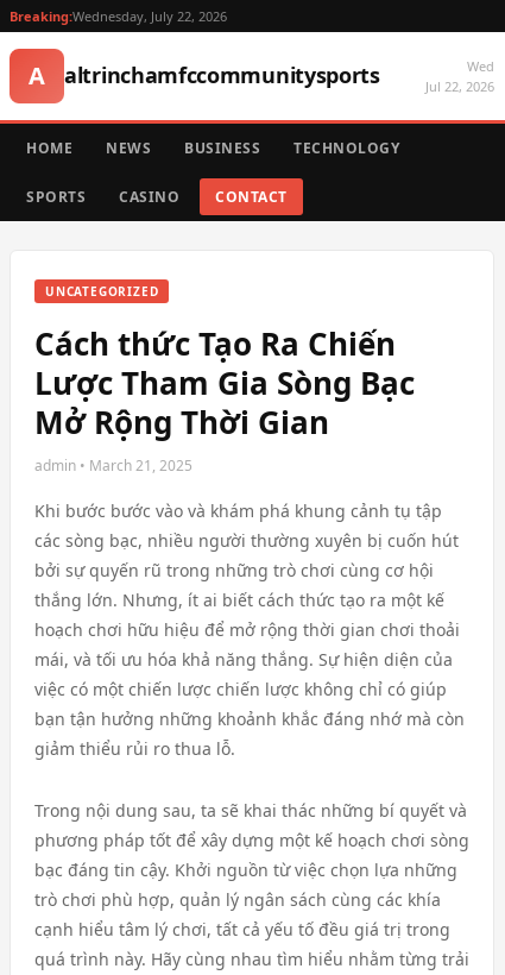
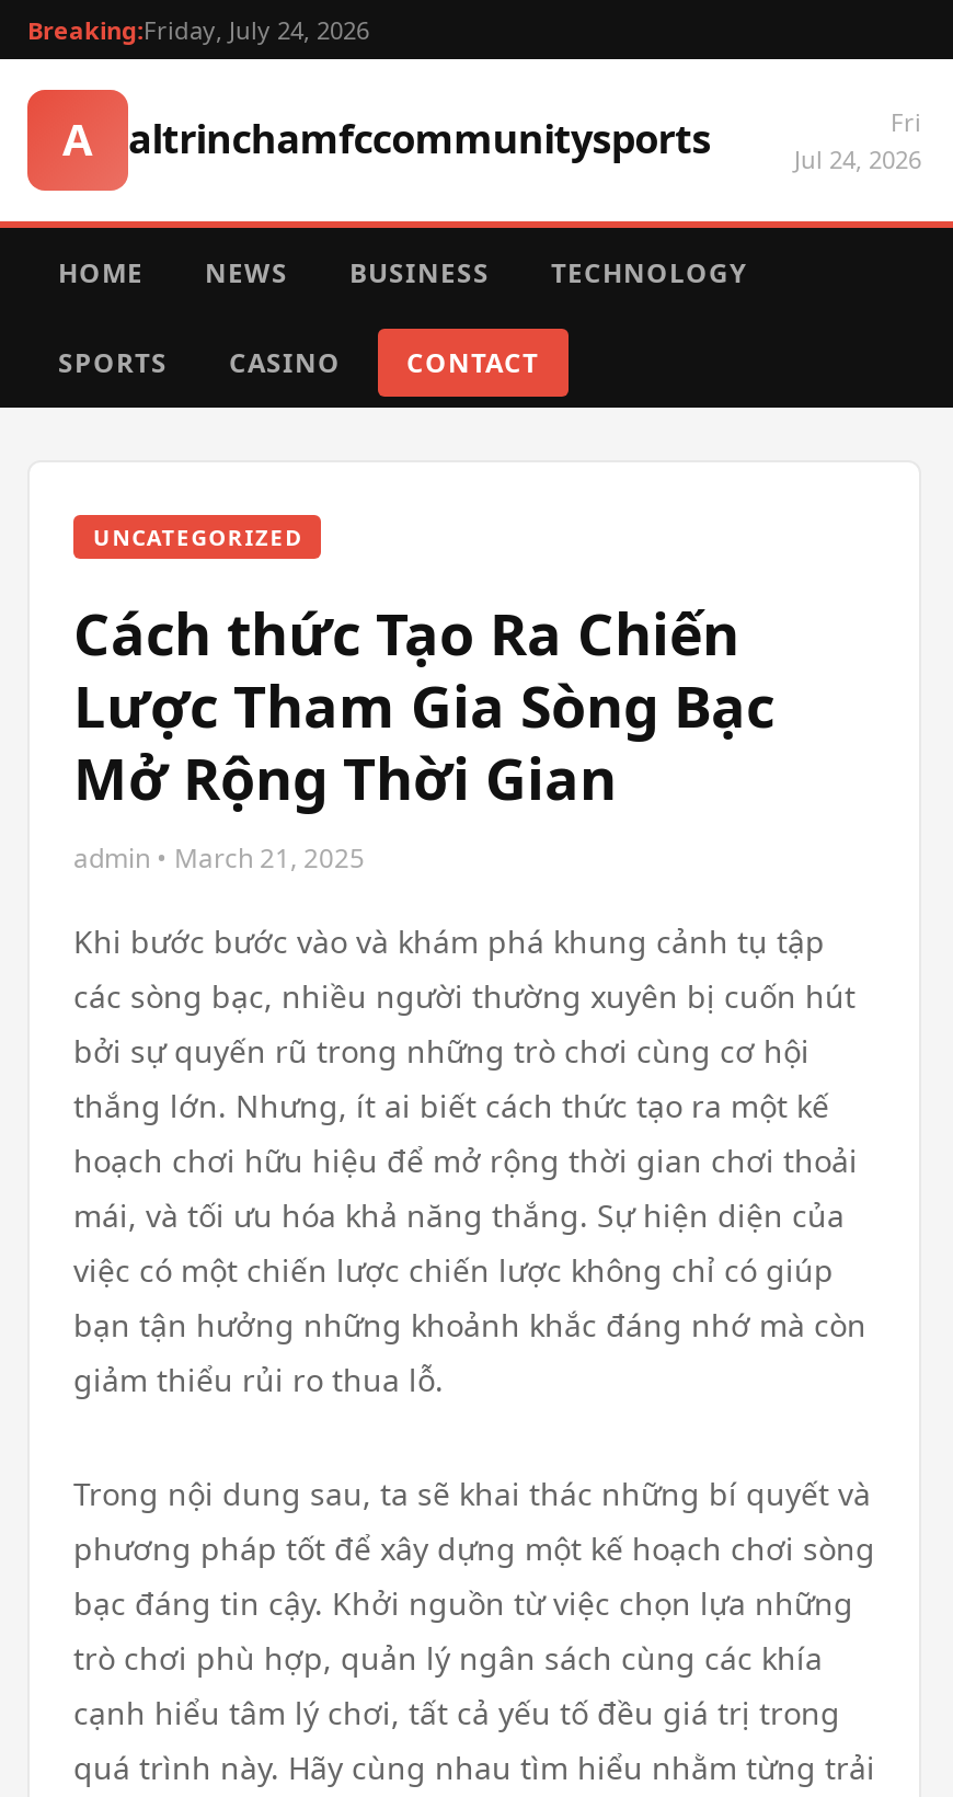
- Breaking:Wednesday, July 22, 2026
+ Breaking:Friday, July 24, 2026

- Wed
- Jul 22, 2026
+ Fri
+ Jul 24, 2026
